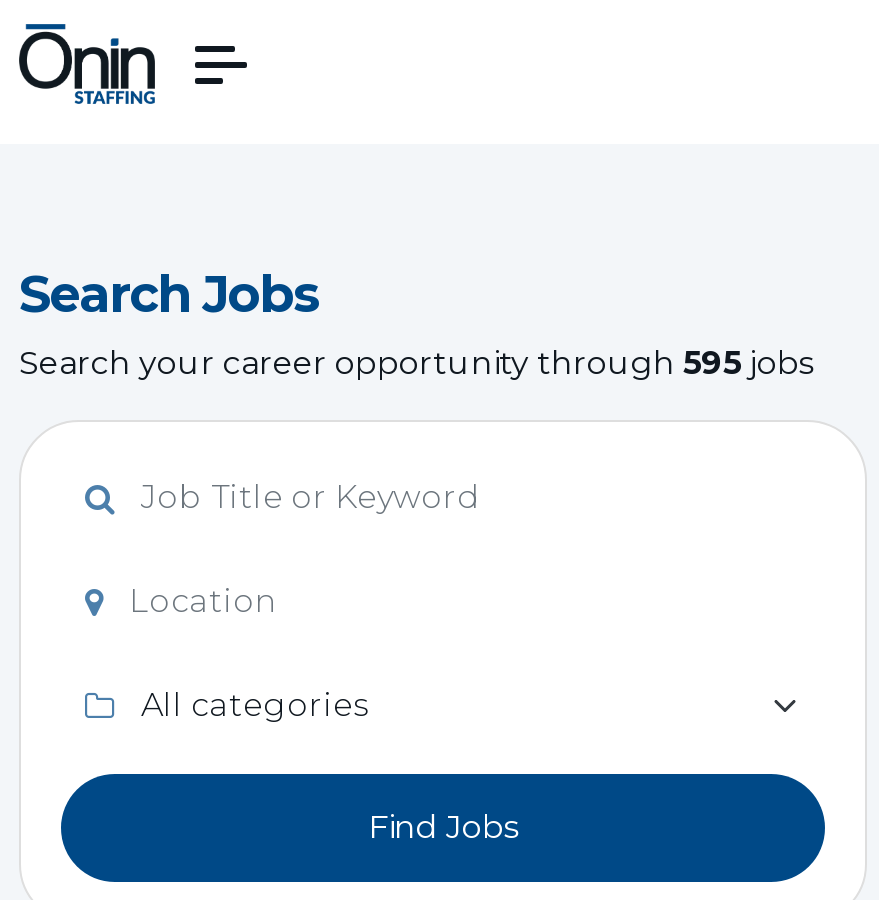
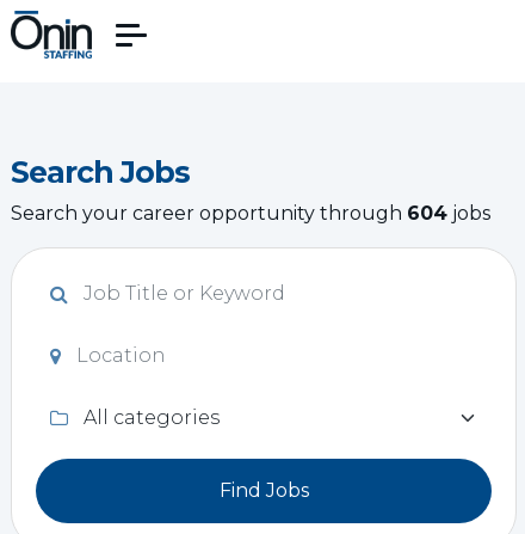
- Search your career opportunity through 595 jobs
+ Search your career opportunity through 604 jobs
